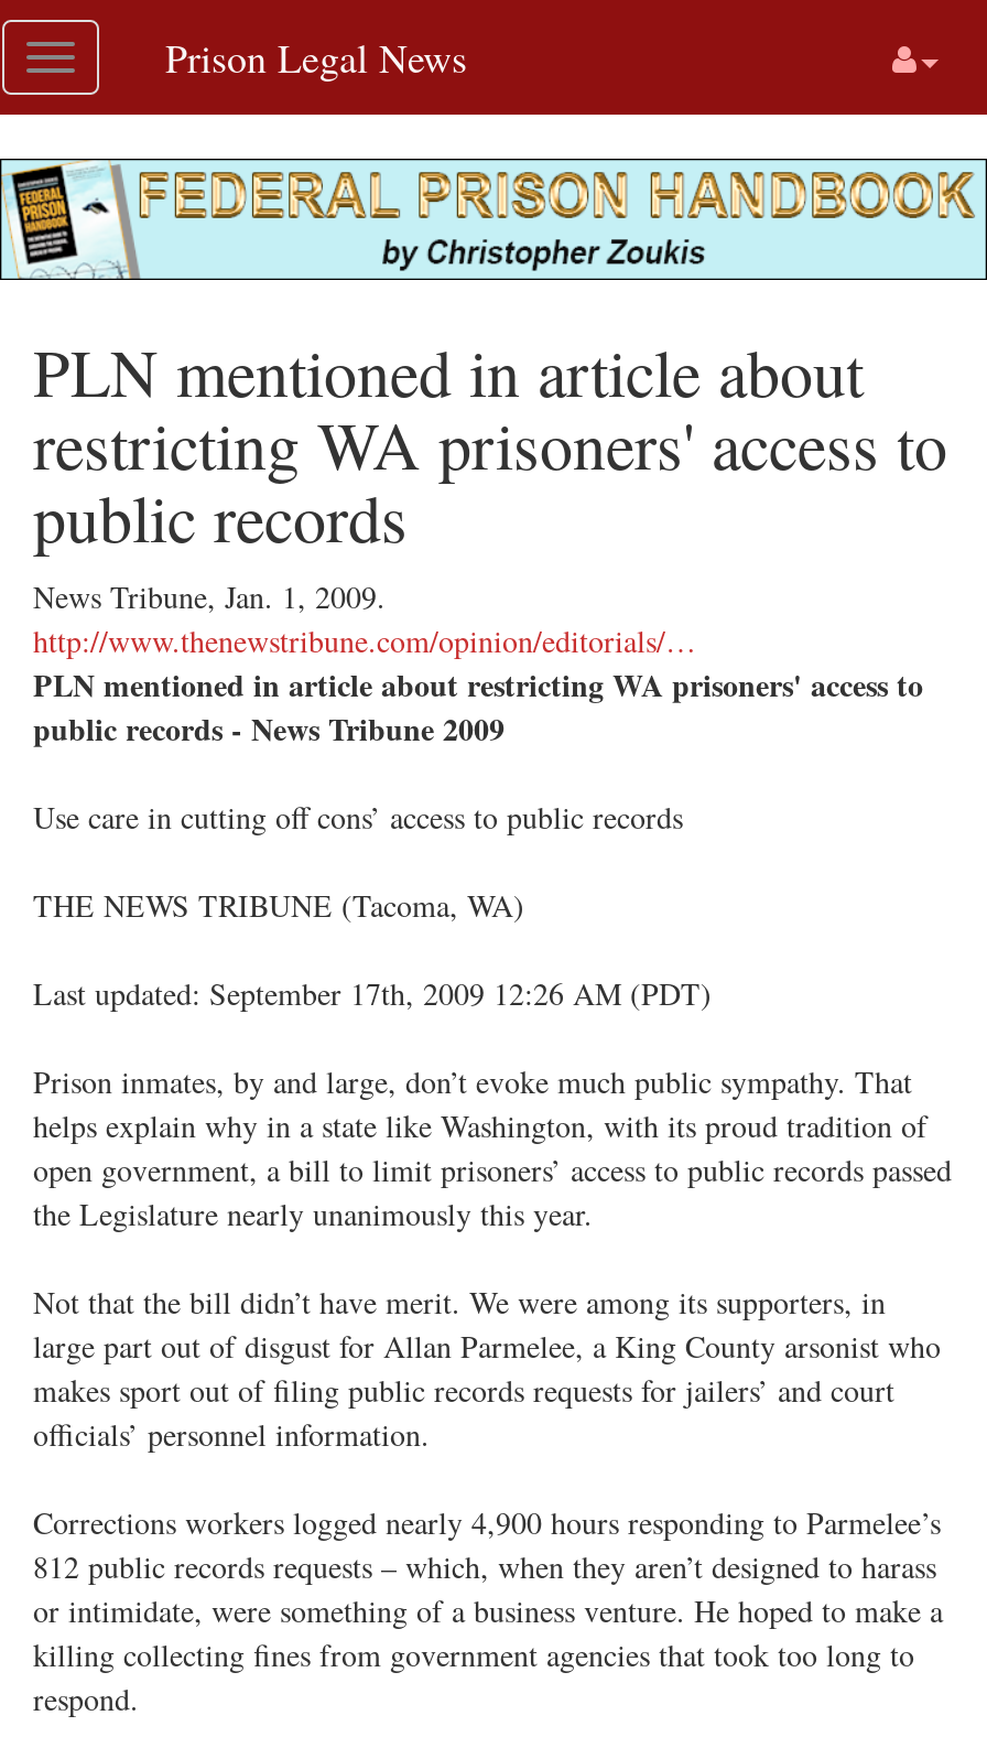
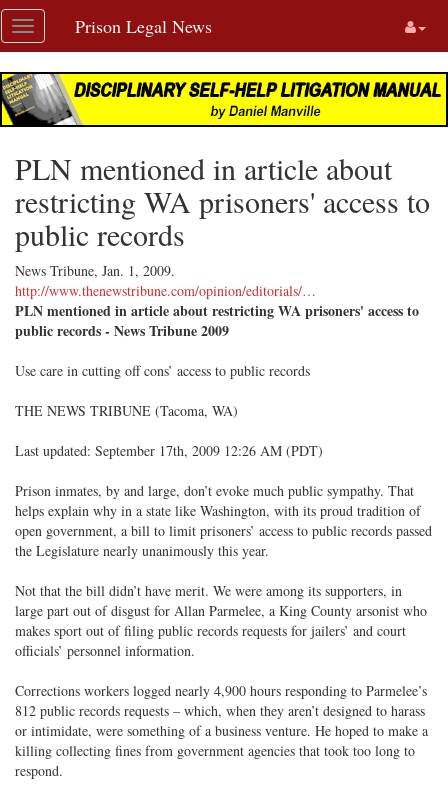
- [image]
+ [image]
